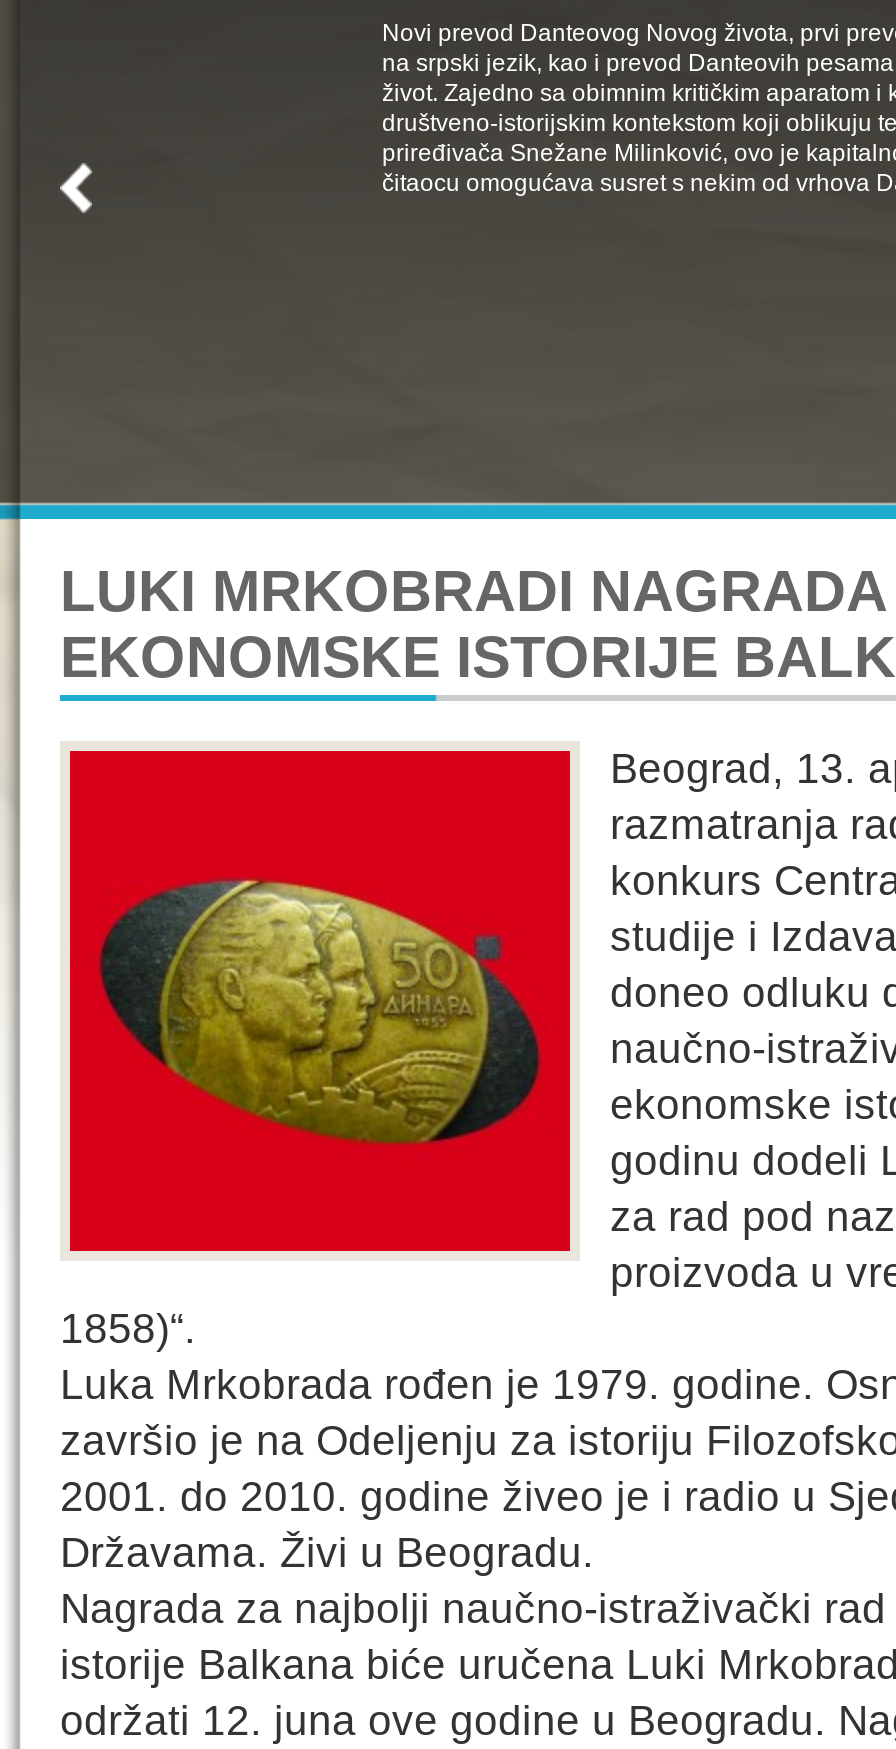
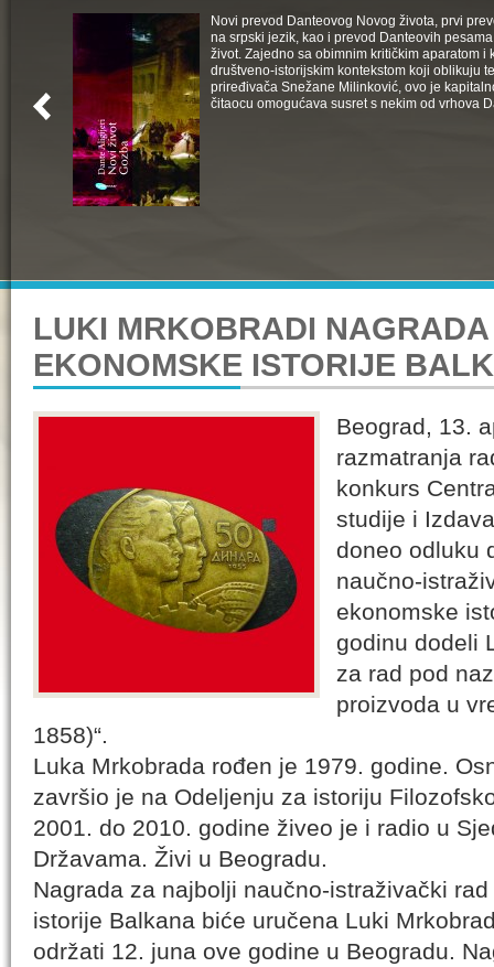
+ [image]
